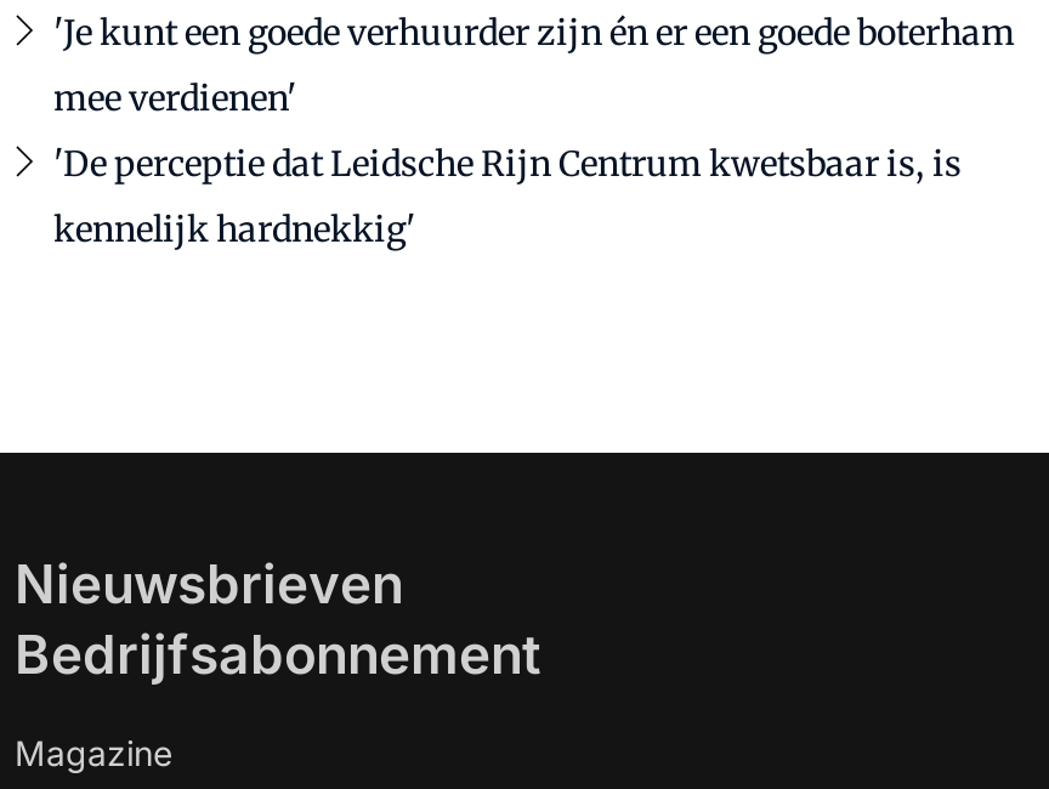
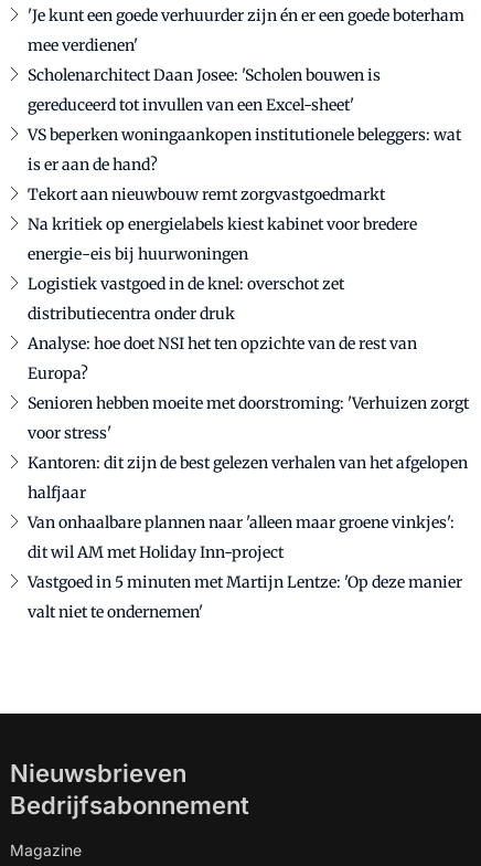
- 'De perceptie dat Leidsche Rijn Centrum kwetsbaar is, is
- kennelijk hardnekkig'
+ Scholenarchitect Daan Josee: 'Scholen bouwen is
+ gereduceerd tot invullen van een Excel-sheet'
+ VS beperken woningaankopen institutionele beleggers: wat
+ is er aan de hand?
+ Tekort aan nieuwbouw remt zorgvastgoedmarkt
+ Na kritiek op energielabels kiest kabinet voor bredere
+ energie-eis bij huurwoningen
+ Logistiek vastgoed in de knel: overschot zet
+ distributiecentra onder druk
+ Analyse: hoe doet NSI het ten opzichte van de rest van
+ Europa?
+ Senioren hebben moeite met doorstroming: 'Verhuizen zorgt
+ voor stress'
+ Kantoren: dit zijn de best gelezen verhalen van het afgelopen
+ halfjaar
+ Van onhaalbare plannen naar 'alleen maar groene vinkjes':
+ dit wil AM met Holiday Inn-project
+ Vastgoed in 5 minuten met Martijn Lentze: 'Op deze manier
+ valt niet te ondernemen'
